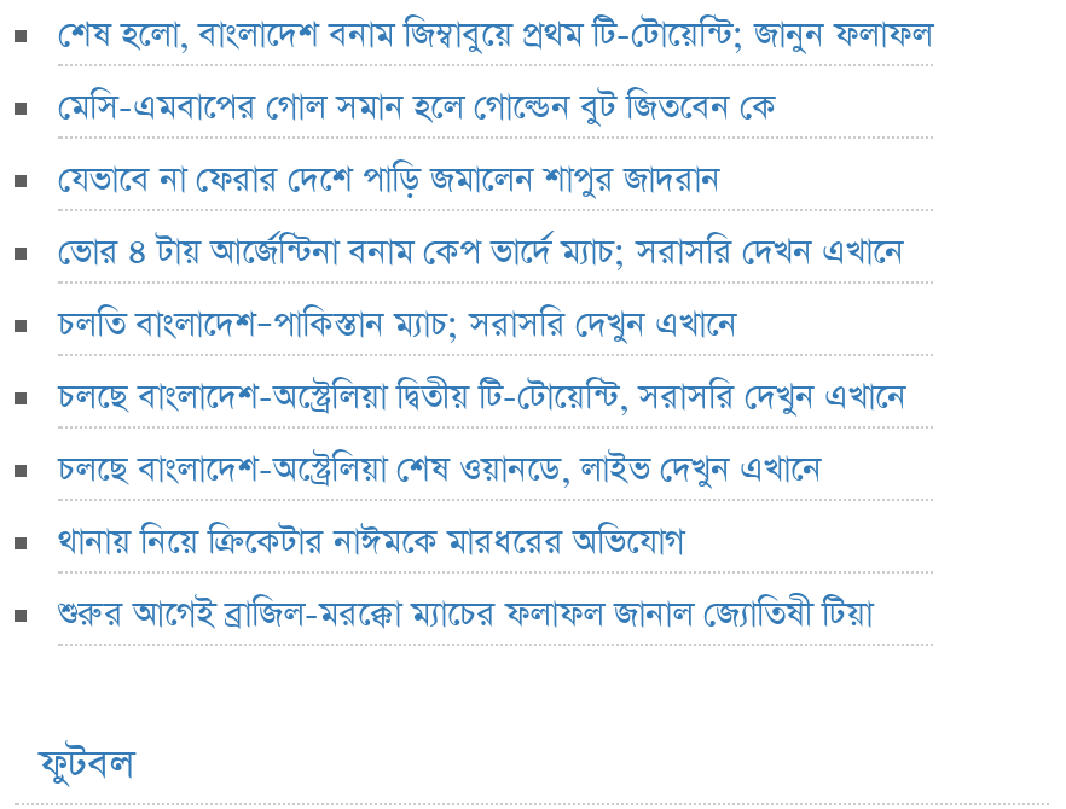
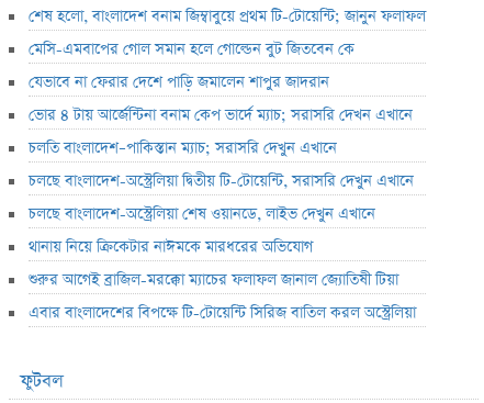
+ এবার বাংলাদেশের বিপক্ষে টি-টোয়েন্টি সিরিজ বাতিল করল অস্ট্রেলিয়া
